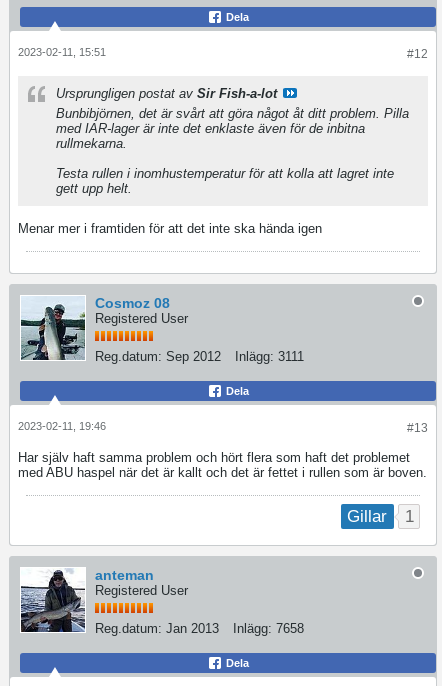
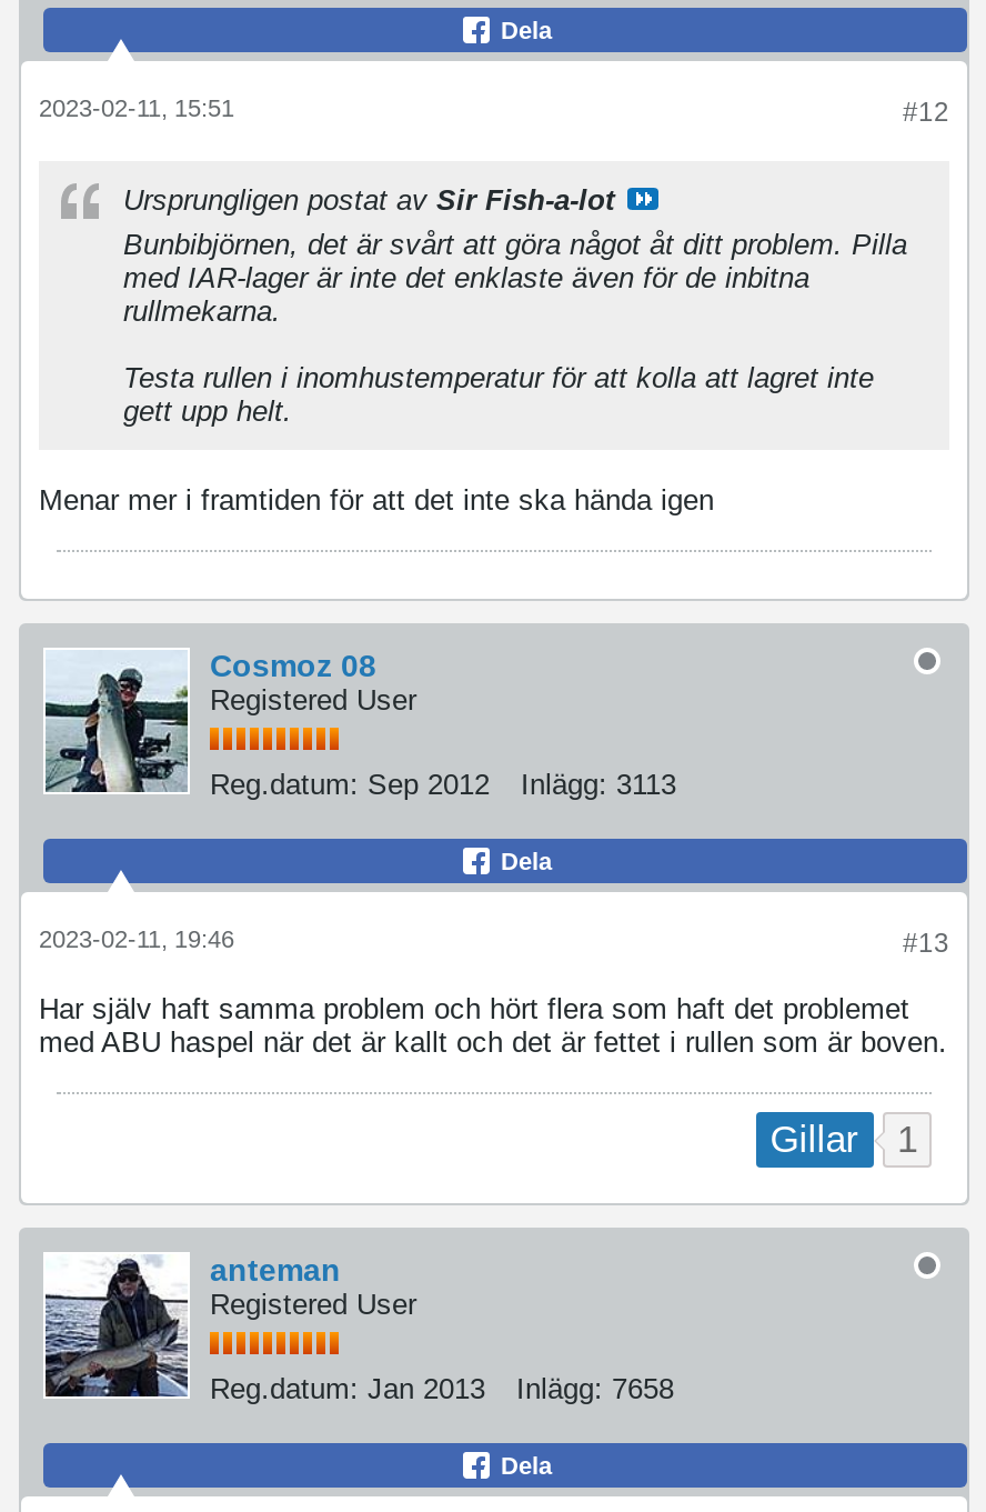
- Reg.datum: Sep 2012 Inlägg: 3111
+ Reg.datum: Sep 2012 Inlägg: 3113
